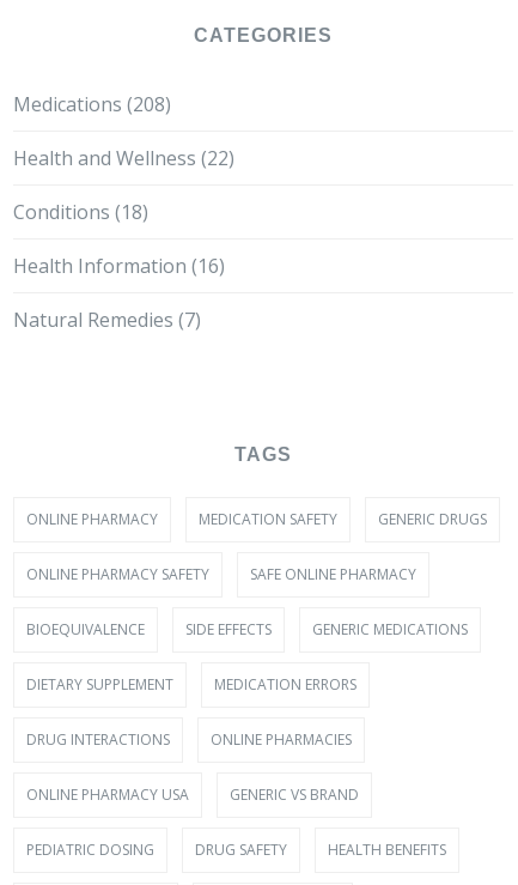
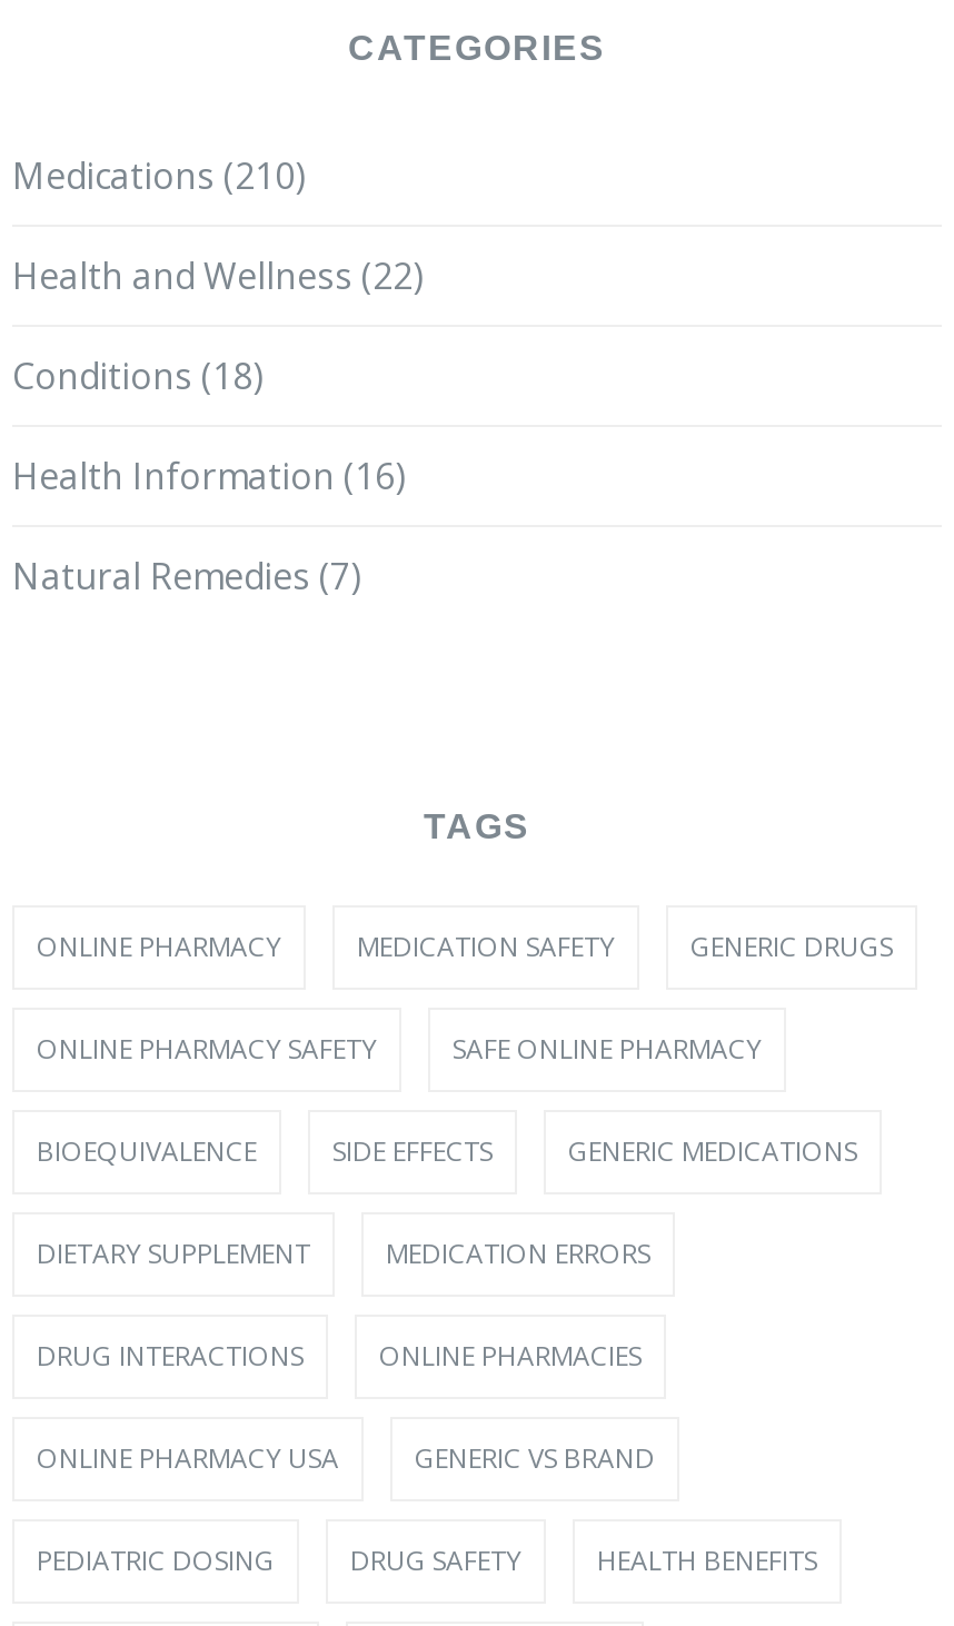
- Medications (208)
+ Medications (210)
